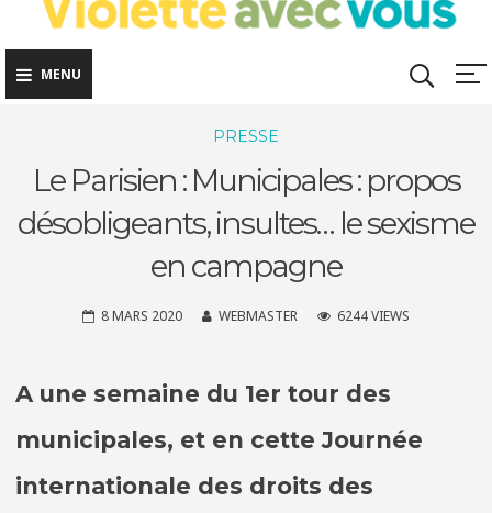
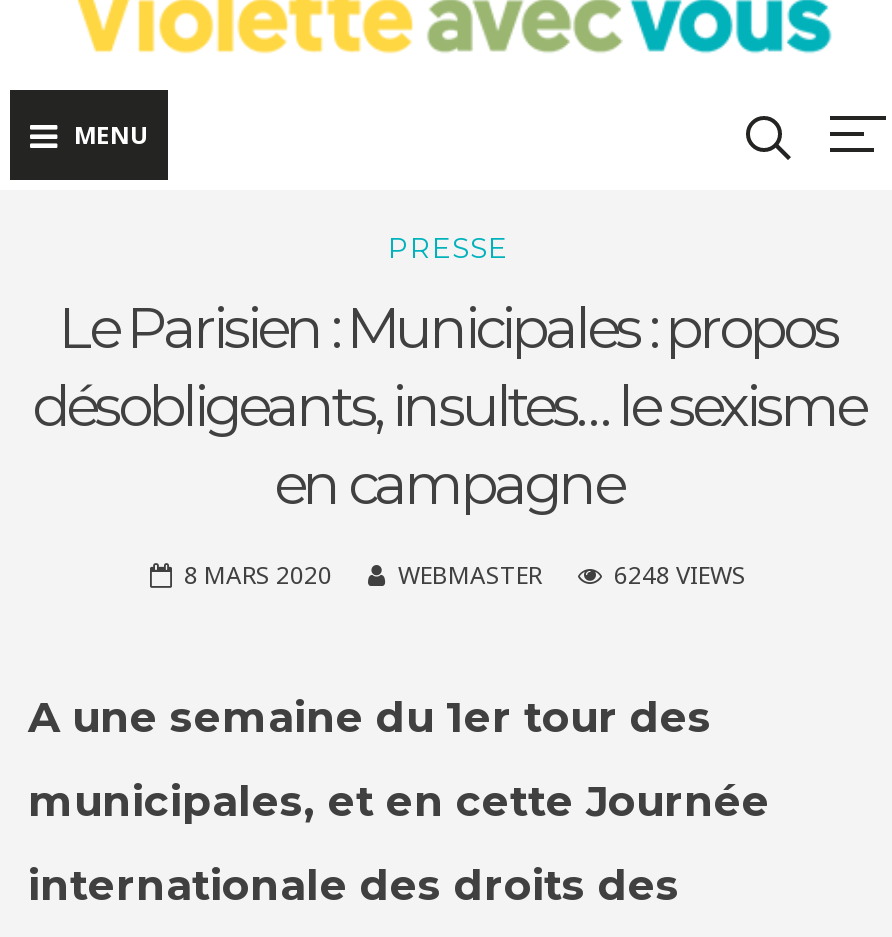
- 6244 VIEWS
+ 6248 VIEWS
